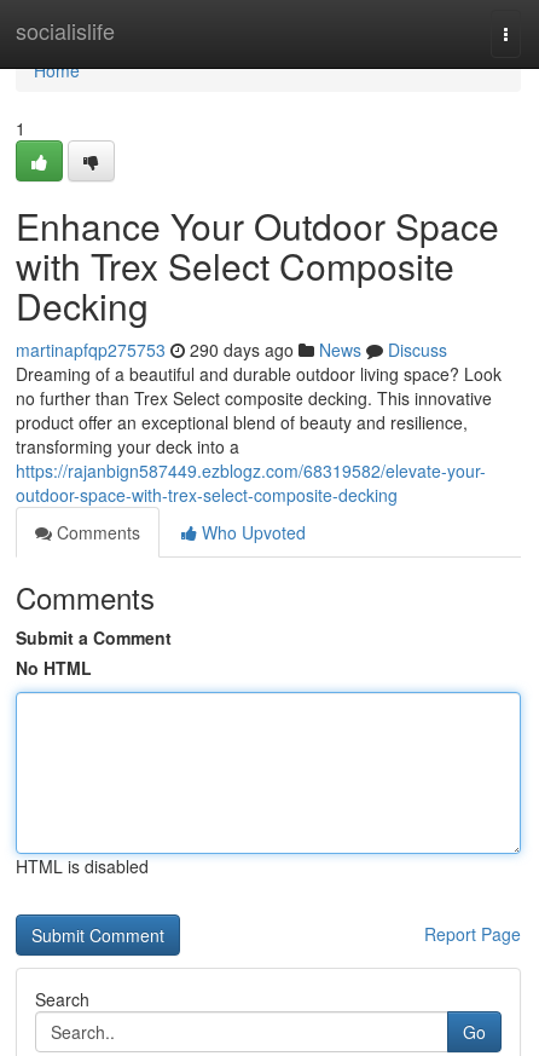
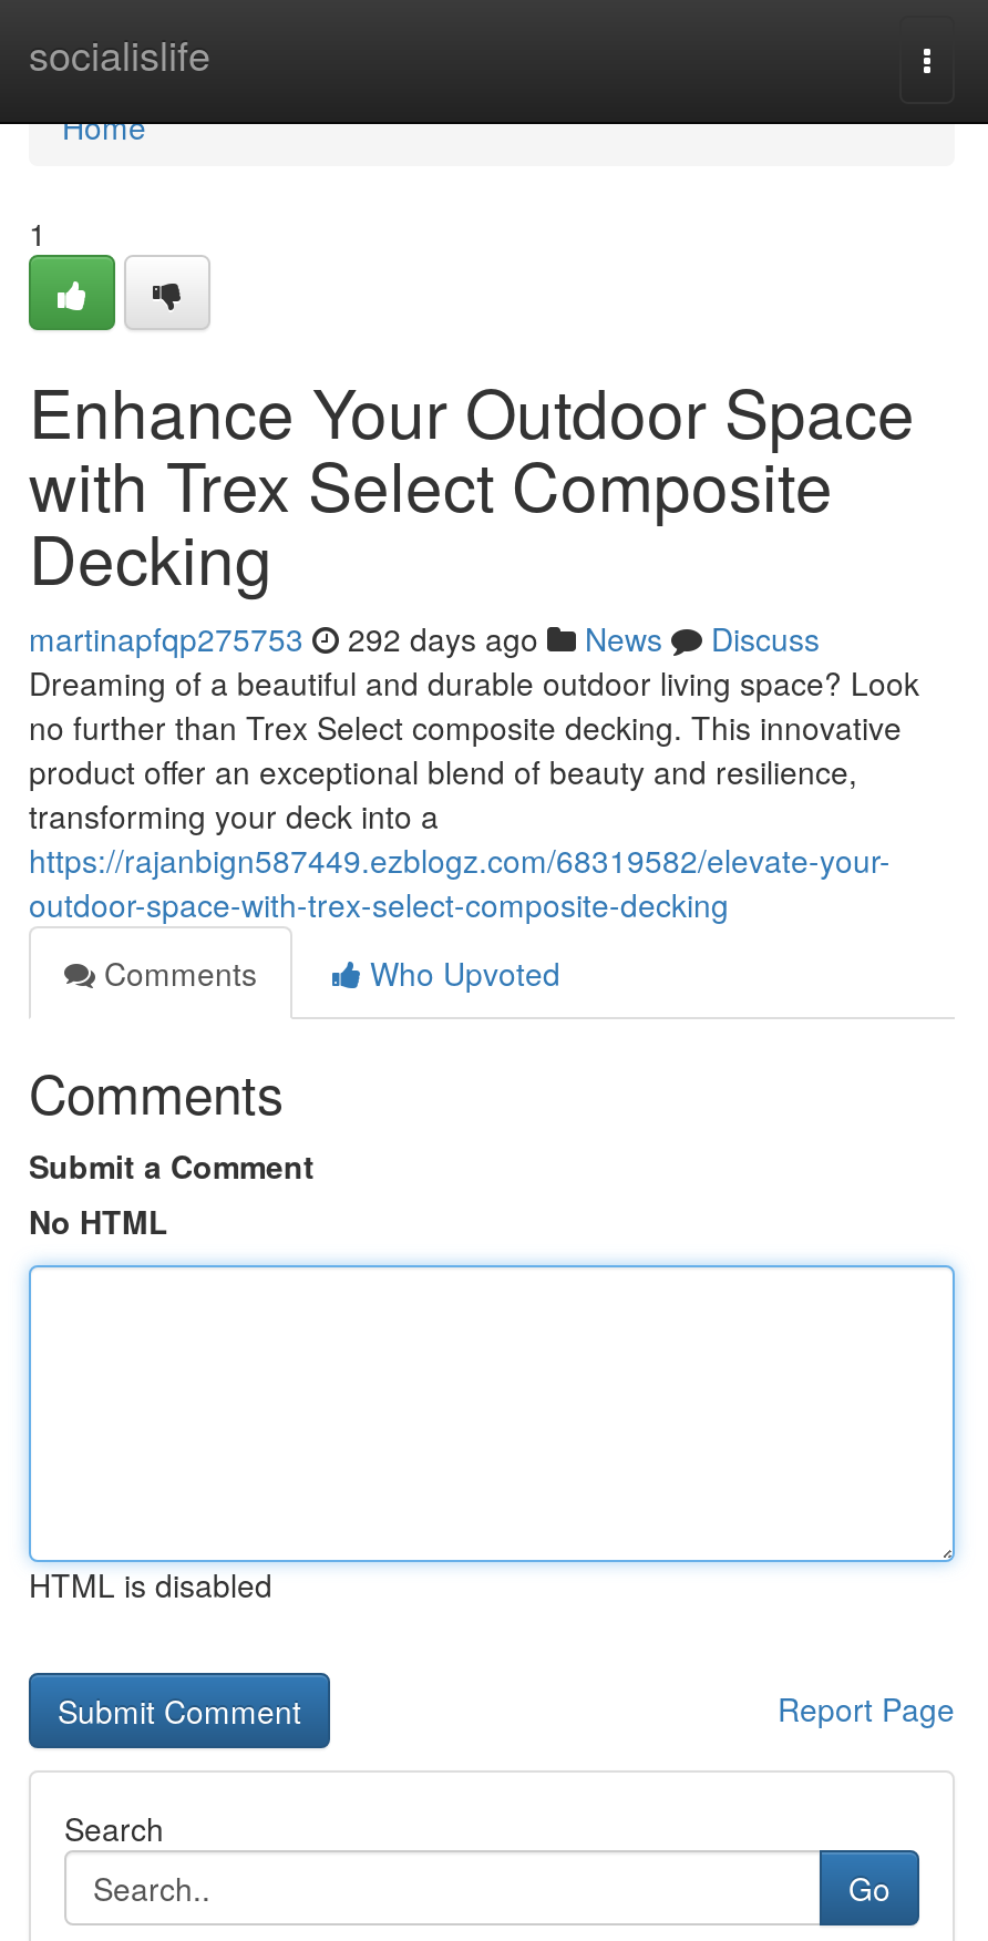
- martinapfqp275753 290 days ago News Discuss
+ martinapfqp275753 292 days ago News Discuss
